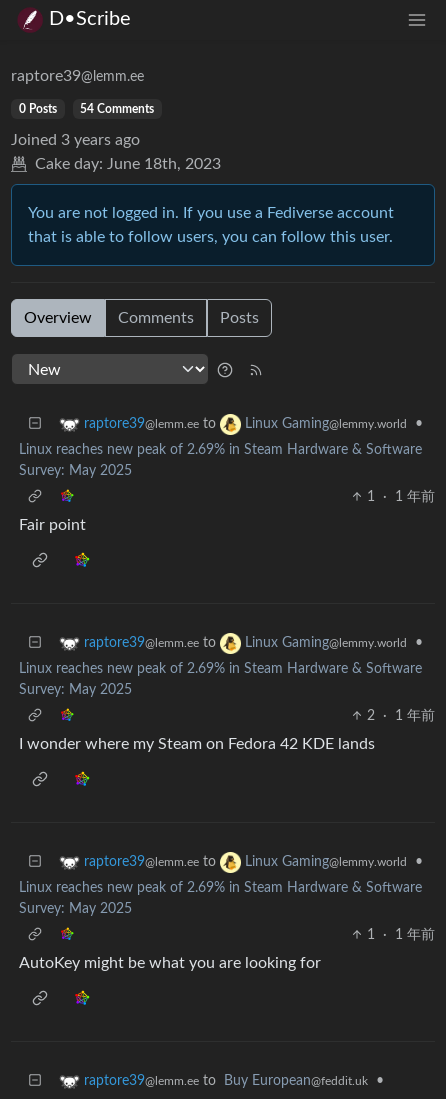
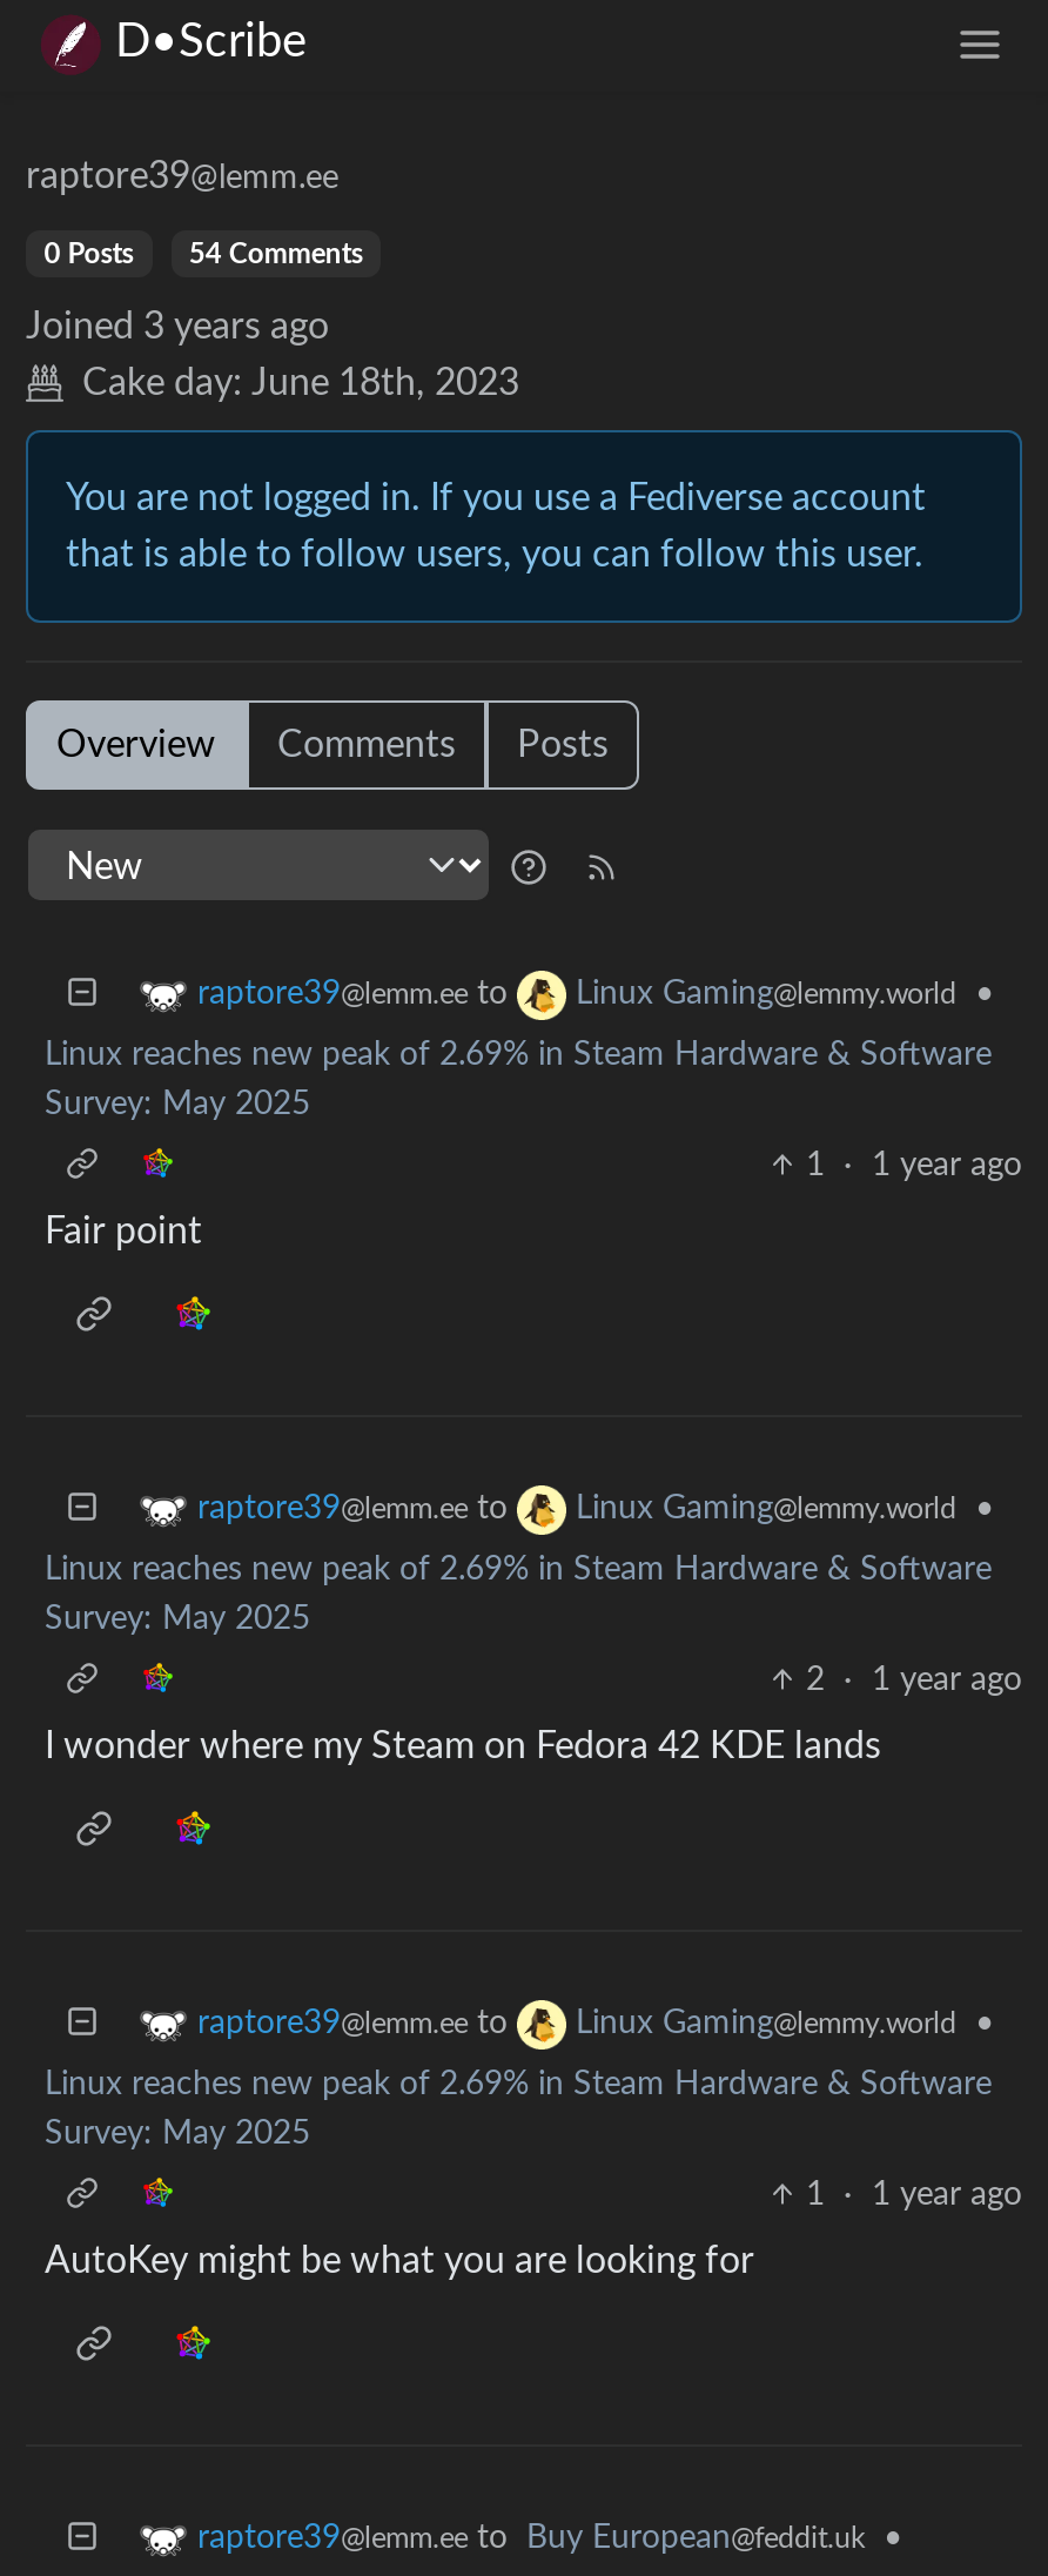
- 1 · 1 年前
+ 1 · 1 year ago

- 2 · 1 年前
+ 2 · 1 year ago

- 1 · 1 年前
+ 1 · 1 year ago
